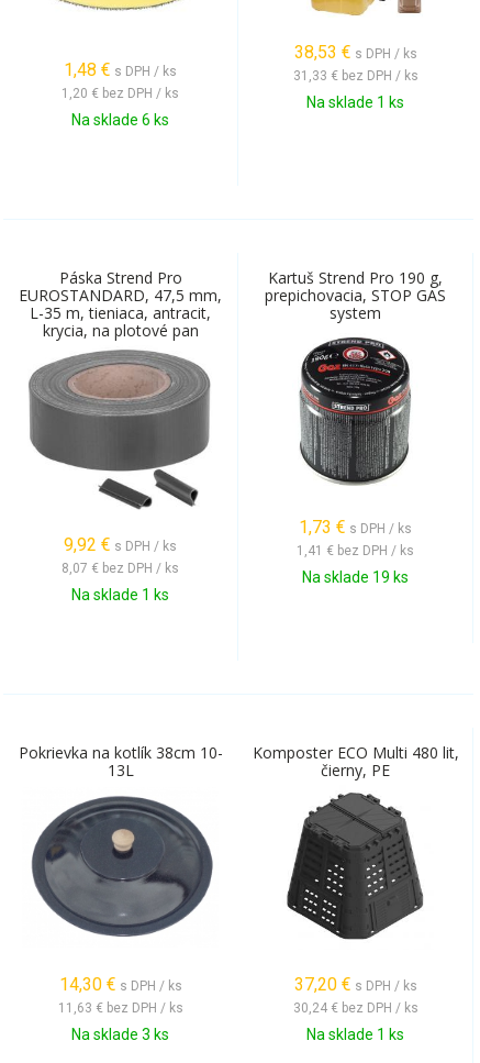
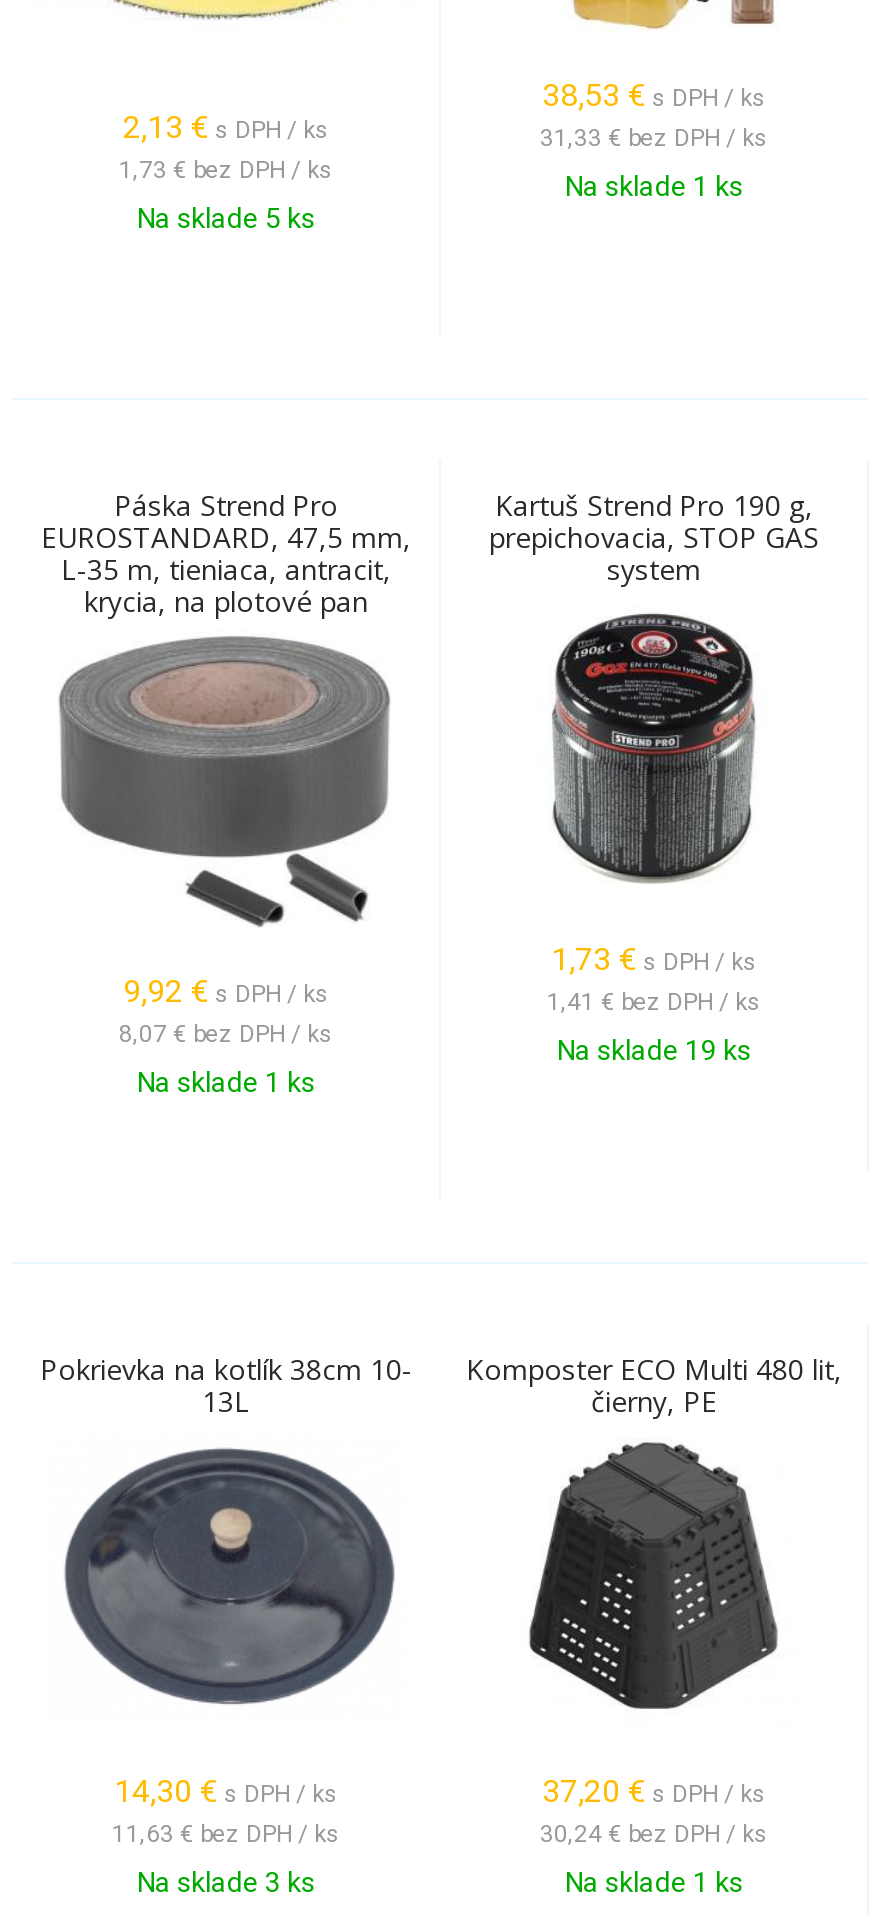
- 1,48 € s DPH / ks
+ 2,13 € s DPH / ks

- 1,20 € bez DPH / ks
+ 1,73 € bez DPH / ks

- Na sklade 6 ks
+ Na sklade 5 ks
